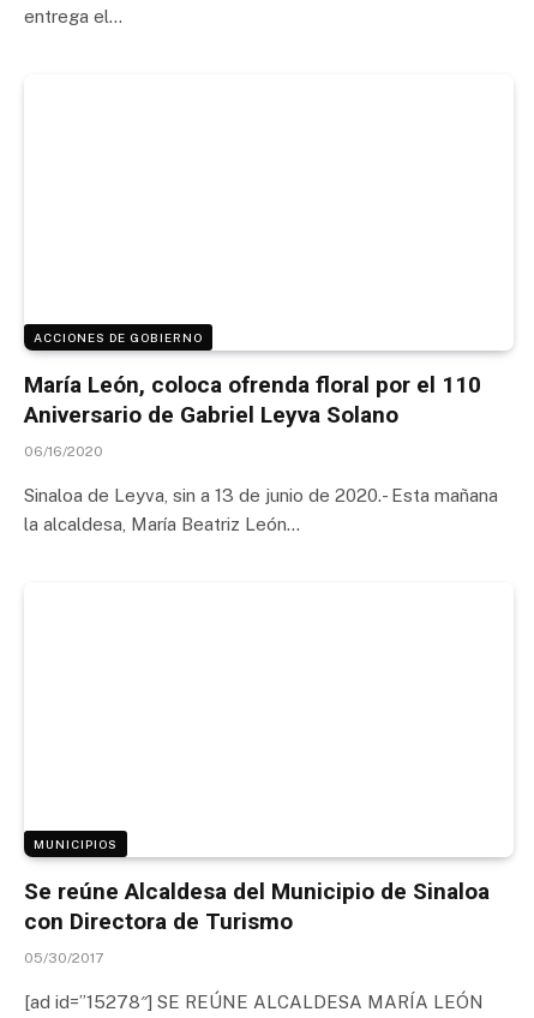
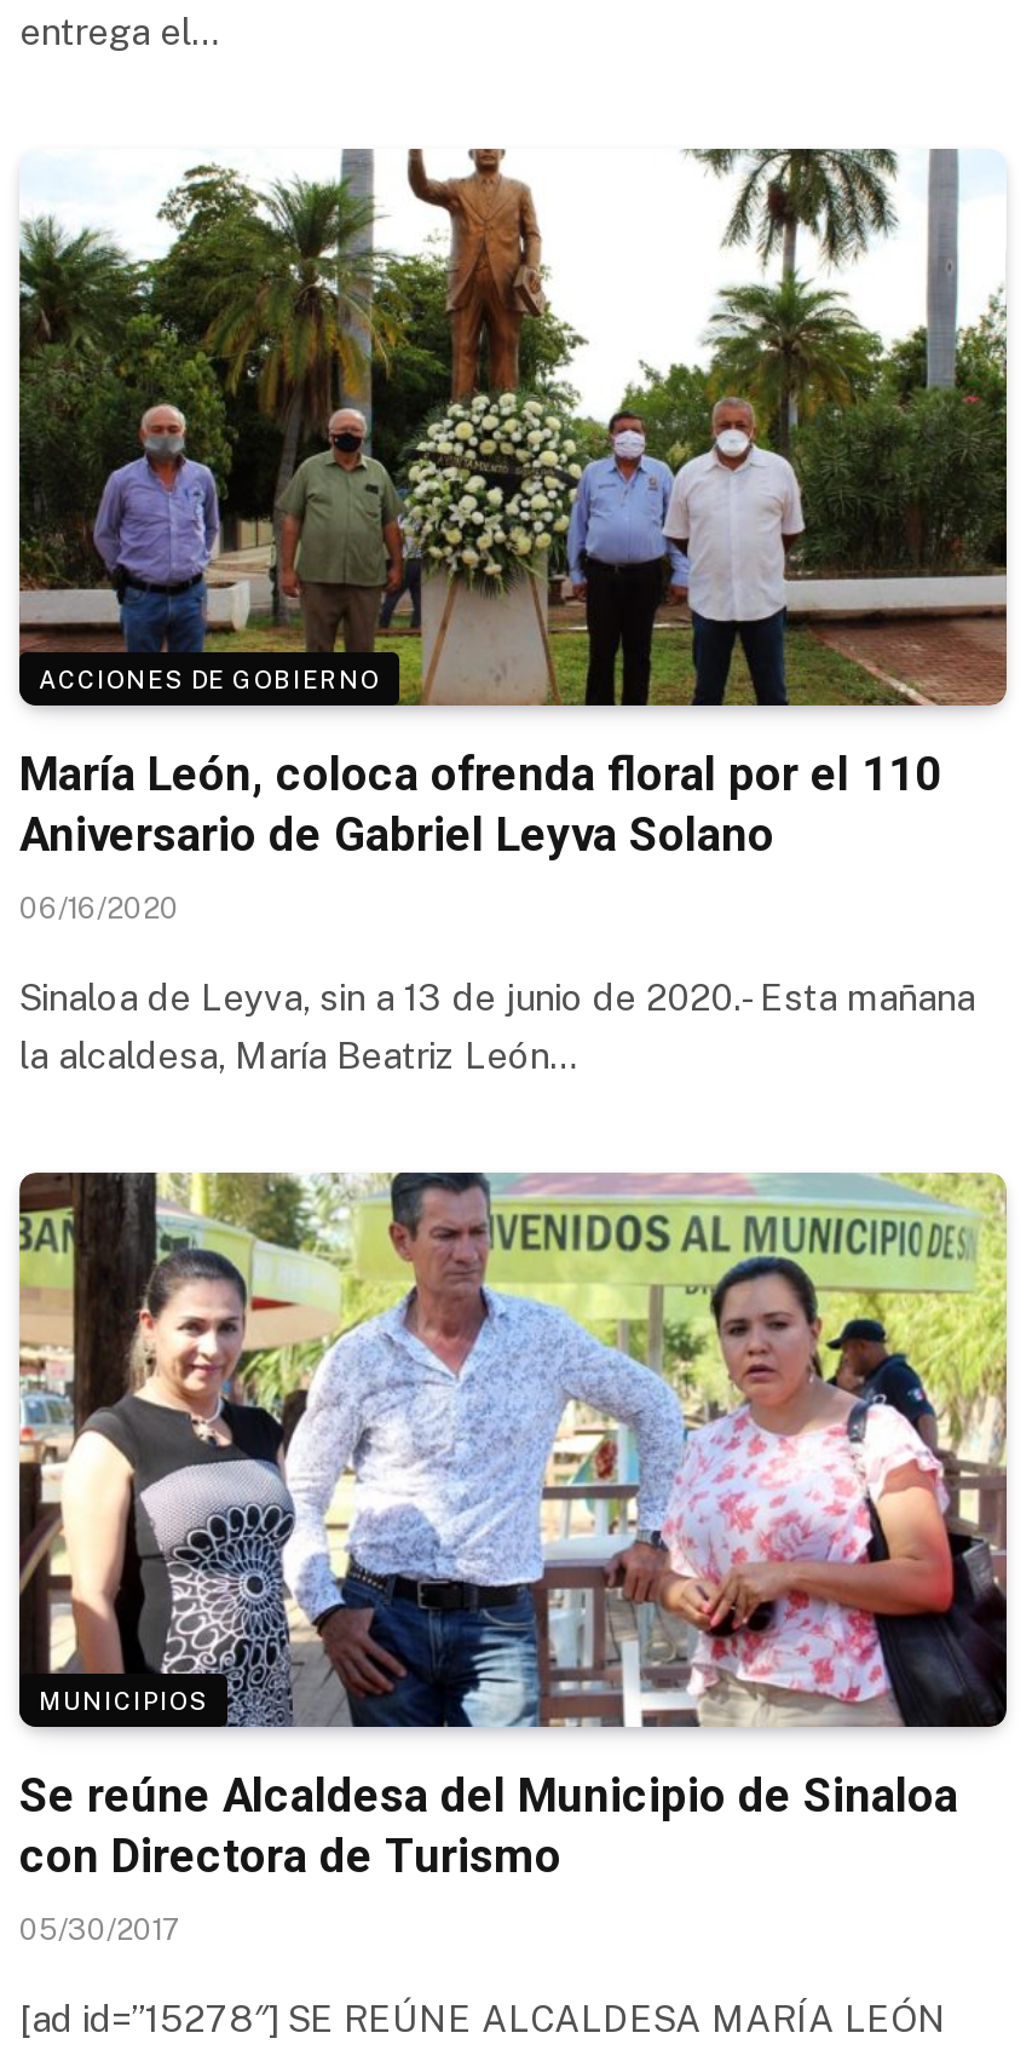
+ [image]

+ [image]
